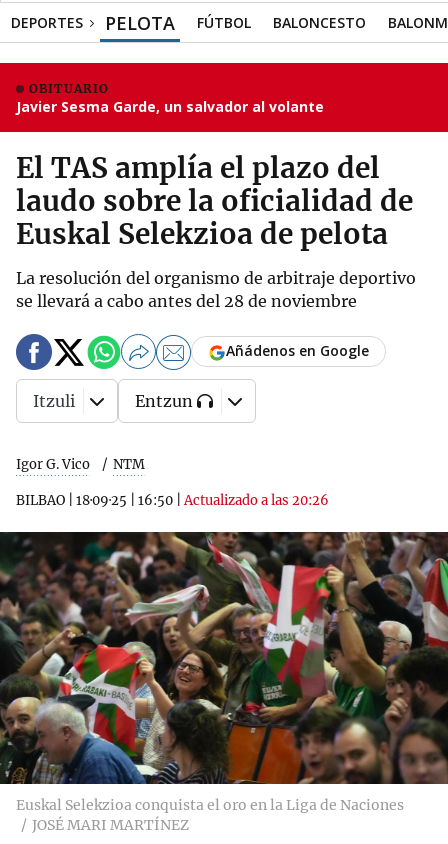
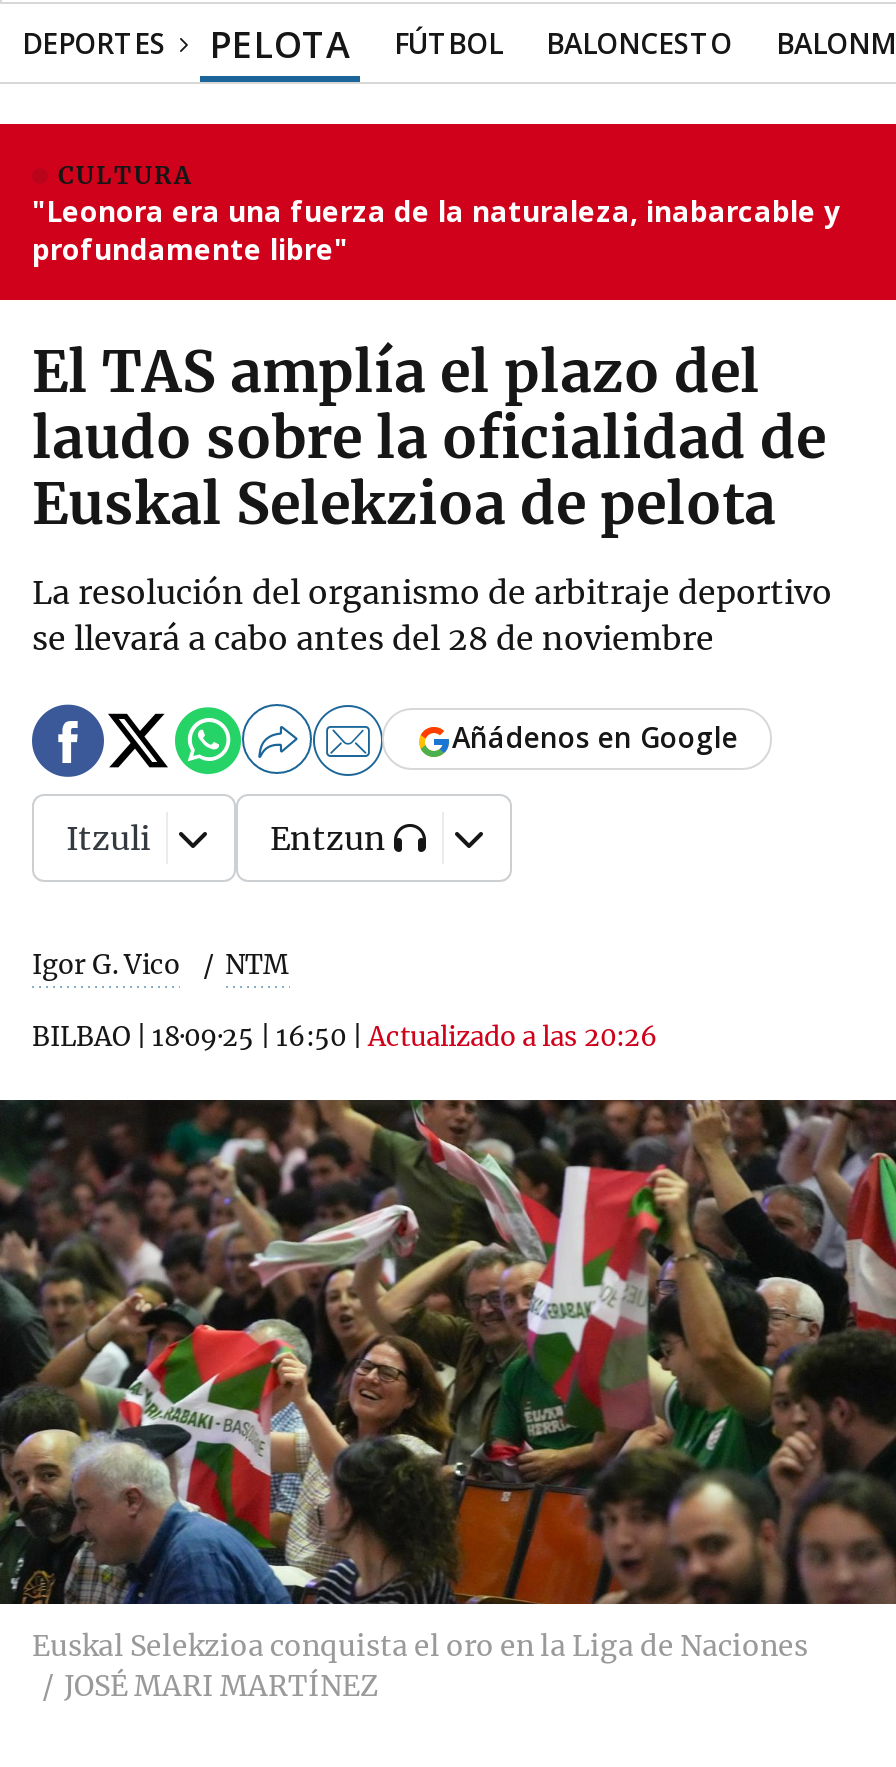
- OBITUARIO
- Javier Sesma Garde, un salvador al volante
+ CULTURA
+ "Leonora era una fuerza de la naturaleza, inabarcable y
+ profundamente libre"
